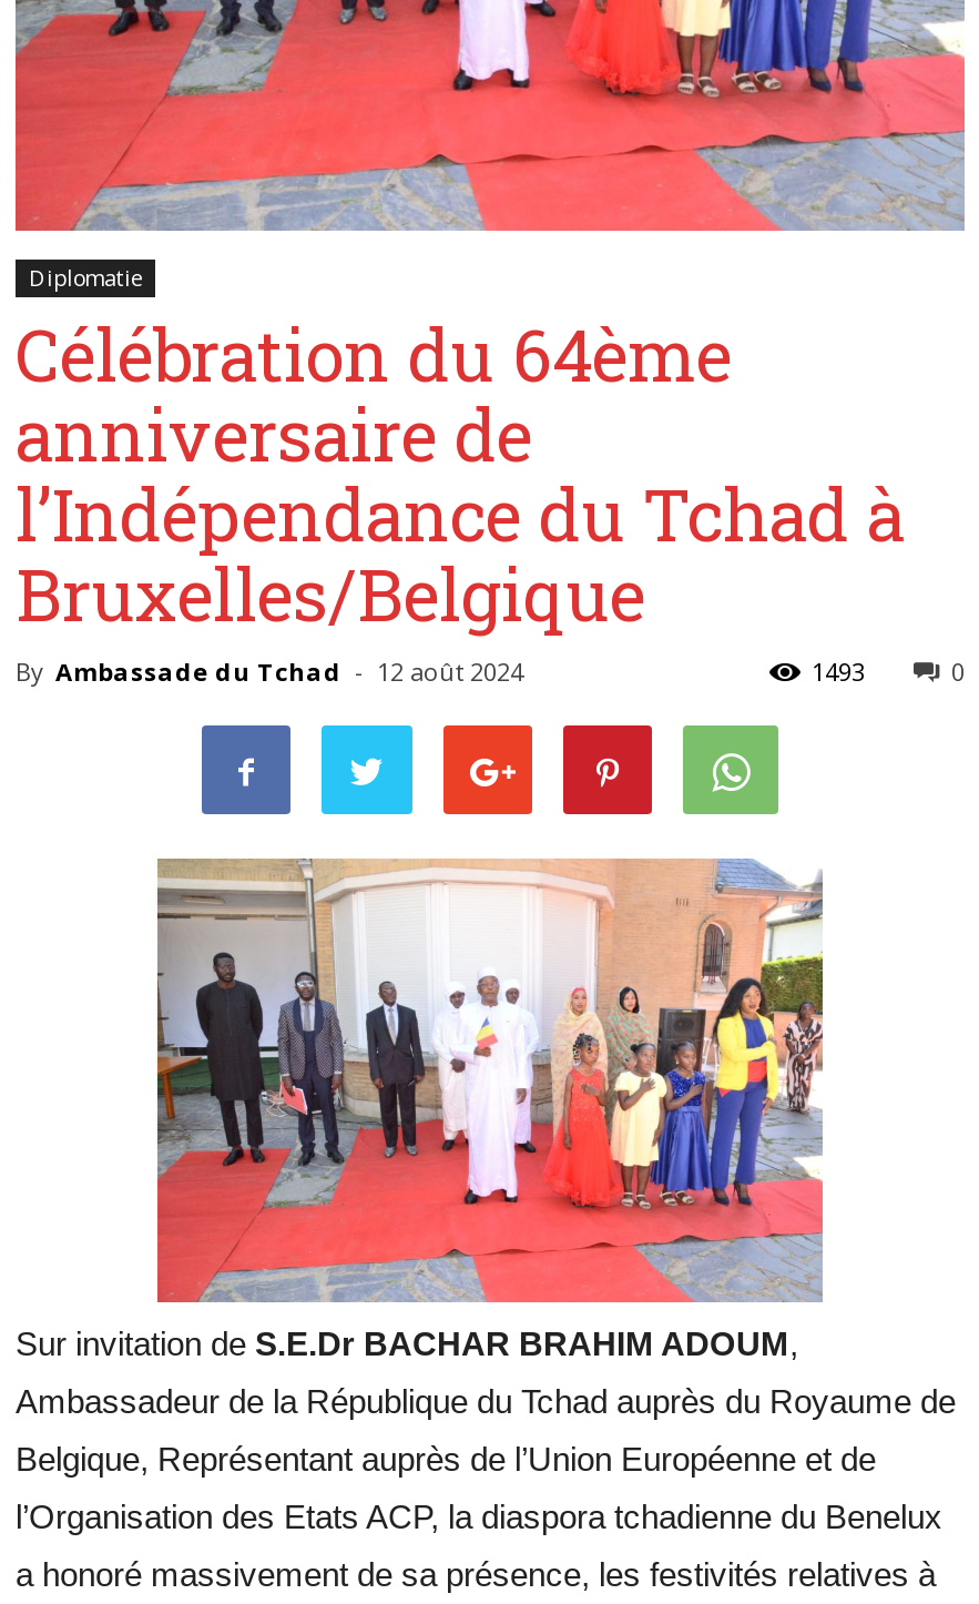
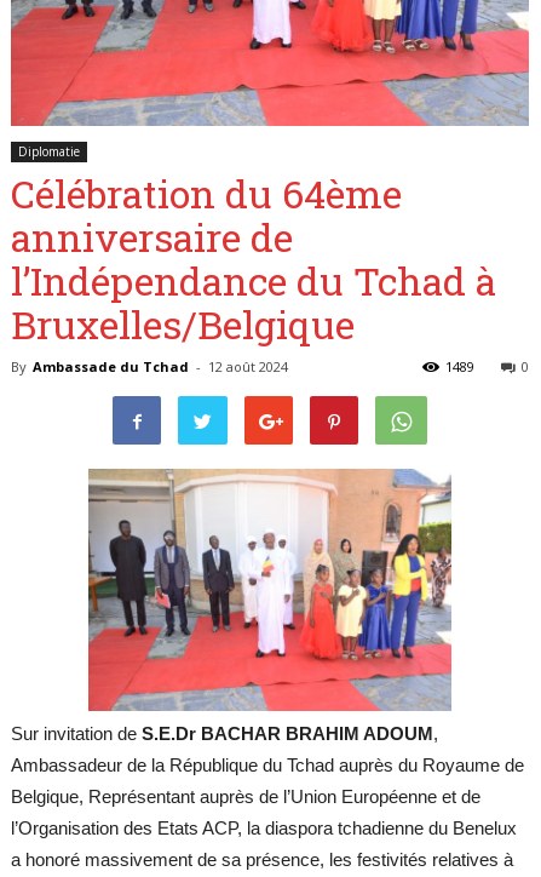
- 1493
+ 1489
